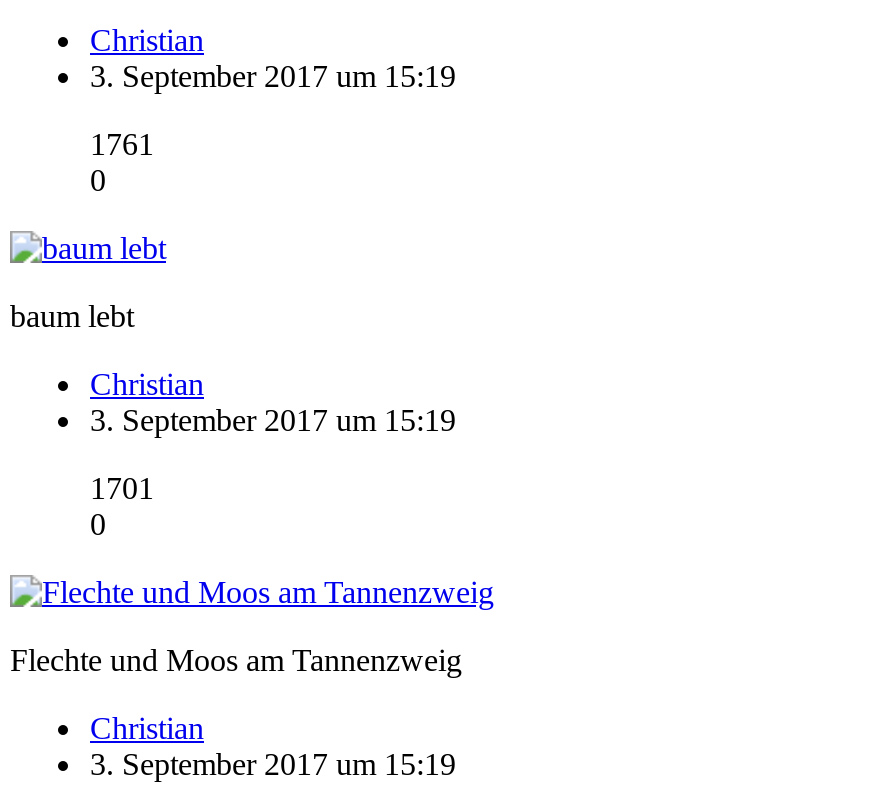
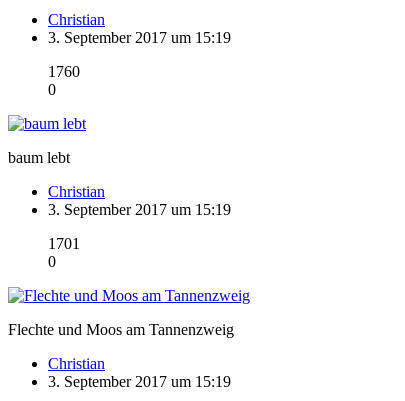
- 1761
+ 1760
